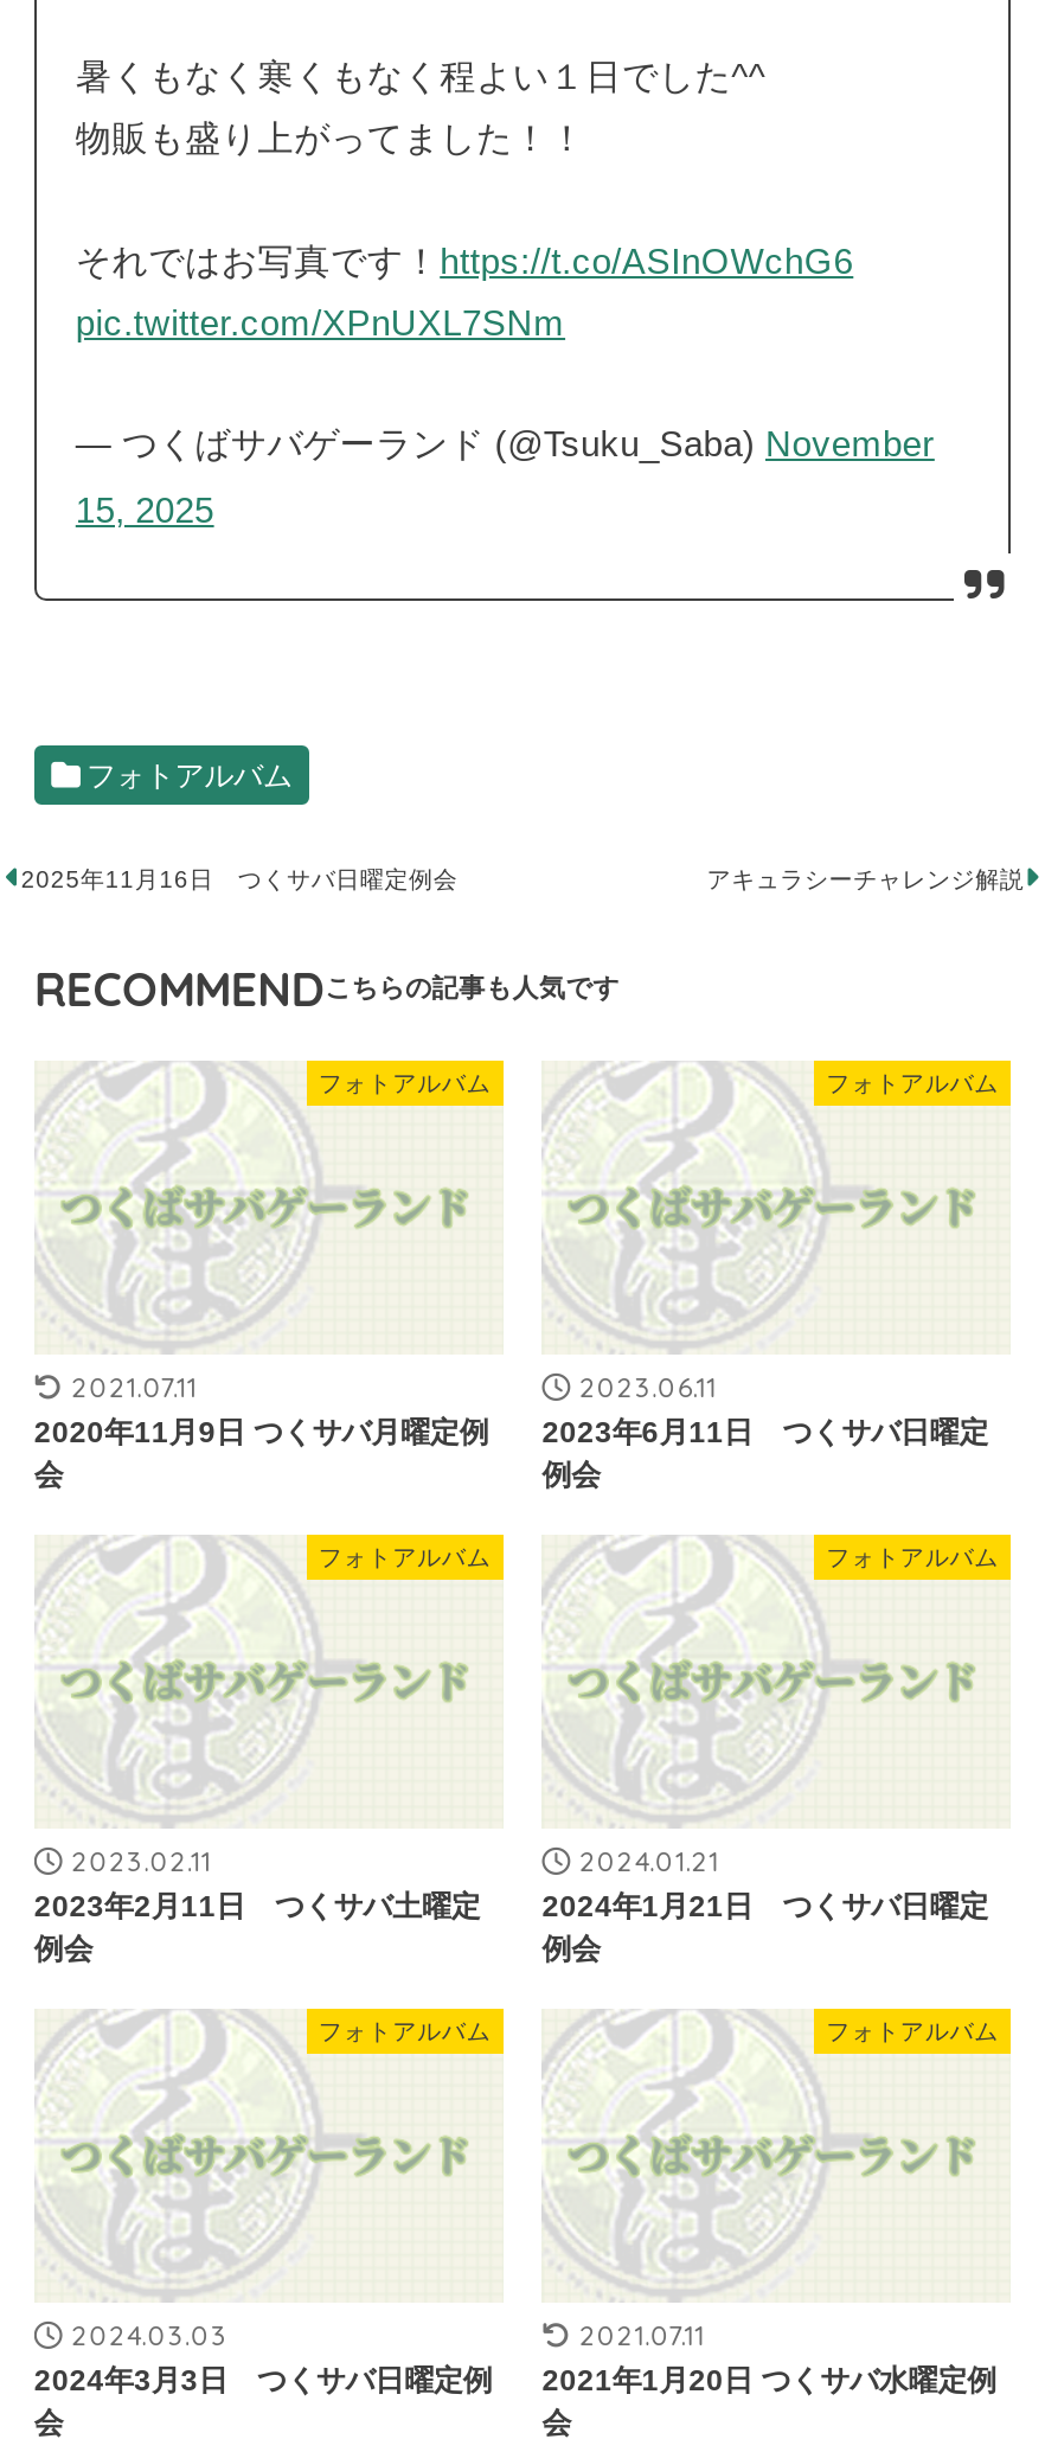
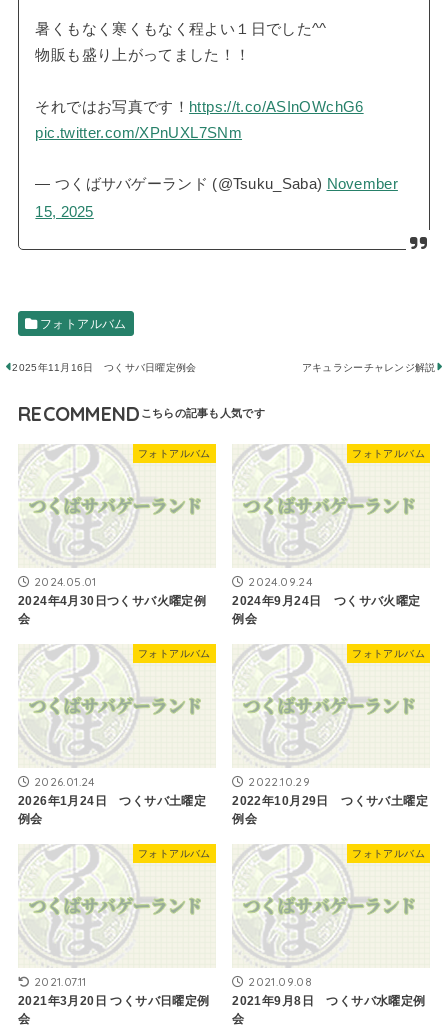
- 2021.07.11
+ 2024.05.01

- 2023.06.11
+ 2024.09.24

- 2020年11月9日 つくサバ月曜定例
+ 2024年4月30日つくサバ火曜定例

- 2023年6月11日 つくサバ日曜定
+ 2024年9月24日 つくサバ火曜定

- 2023.02.11
+ 2026.01.24

- 2024.01.21
+ 2022.10.29

- 2023年2月11日 つくサバ土曜定
+ 2026年1月24日 つくサバ土曜定

- 2024年1月21日 つくサバ日曜定
+ 2022年10月29日 つくサバ土曜定

- 2024.03.03
+ 2021.07.11

- 2021.07.11
+ 2021.09.08

- 2024年3月3日 つくサバ日曜定例
+ 2021年3月20日 つくサバ日曜定例

- 2021年1月20日 つくサバ水曜定例
+ 2021年9月8日 つくサバ水曜定例
